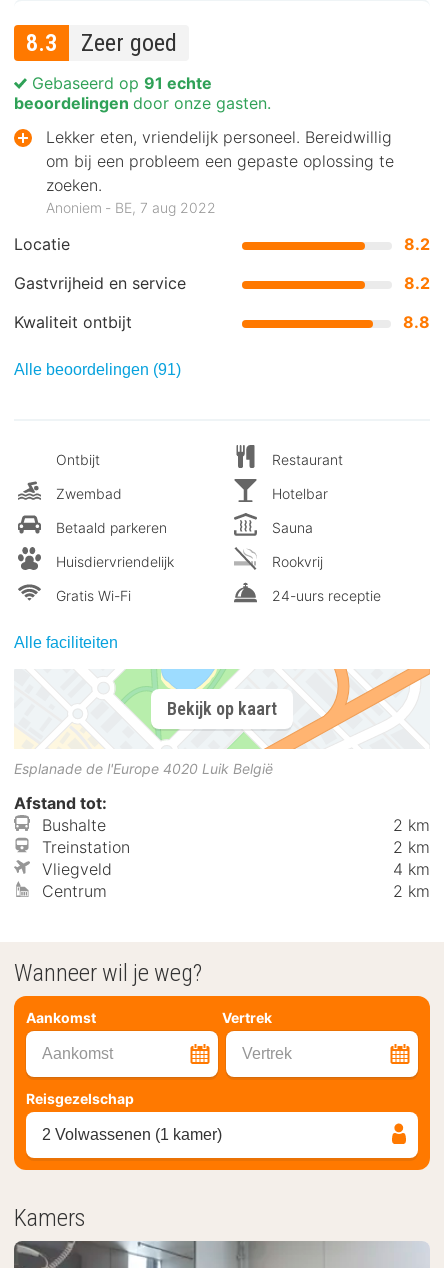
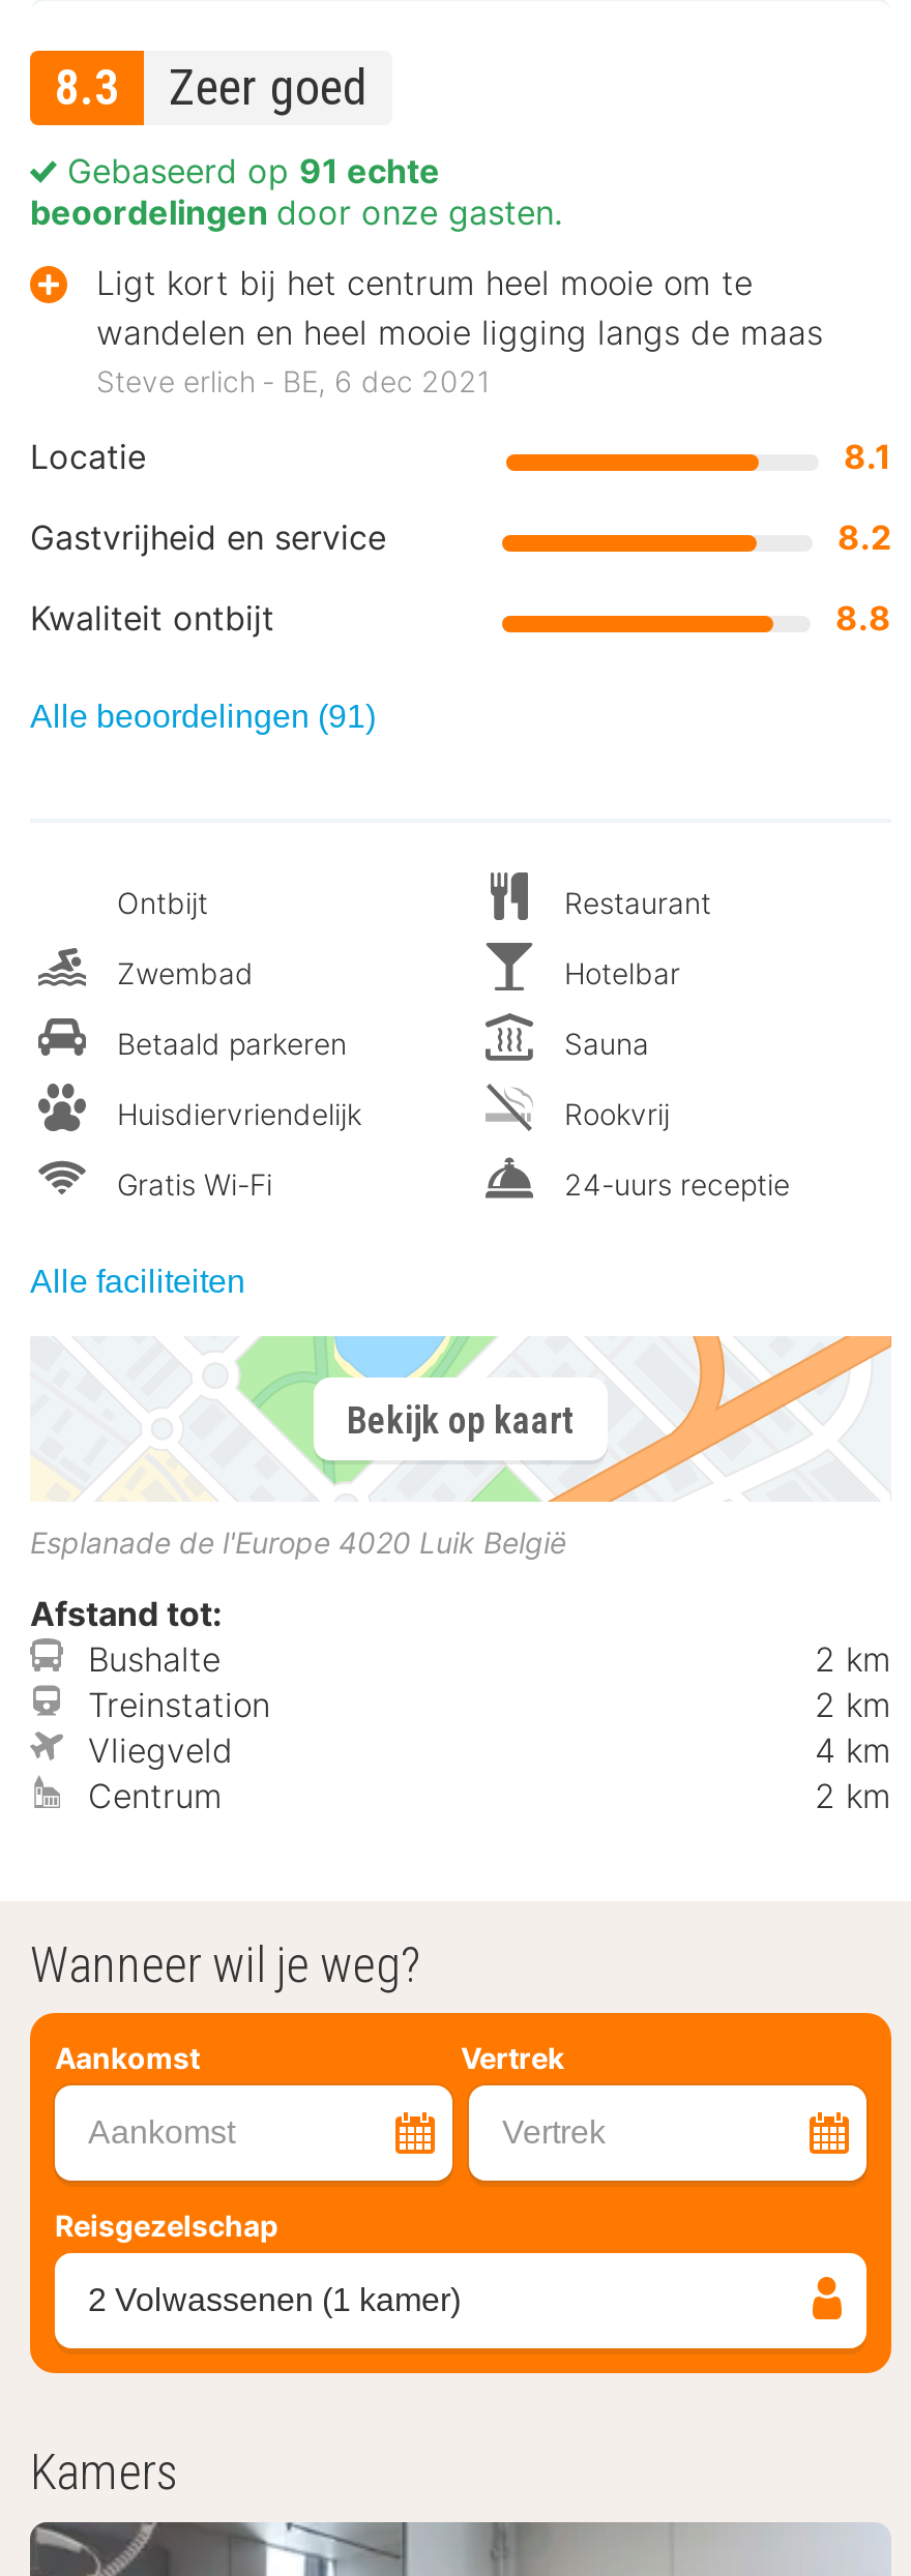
- Lekker eten, vriendelijk personeel. Bereidwillig
- om bij een probleem een gepaste oplossing te
- zoeken.
- Anoniem ‐ BE, 7 aug 2022
+ Ligt kort bij het centrum heel mooie om te
+ wandelen en heel mooie ligging langs de maas
+ Steve erlich ‐ BE, 6 dec 2021

- 8.2
+ 8.1
